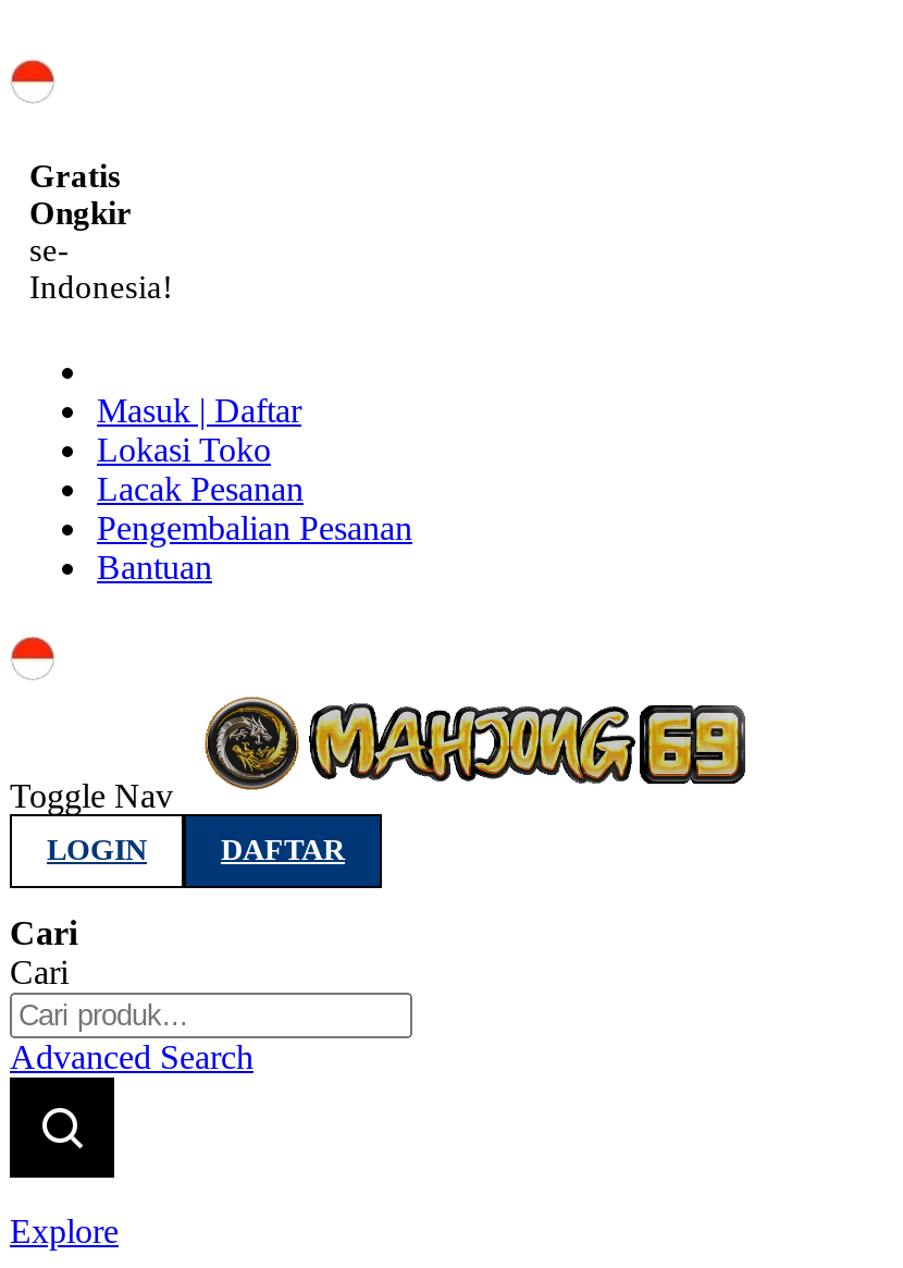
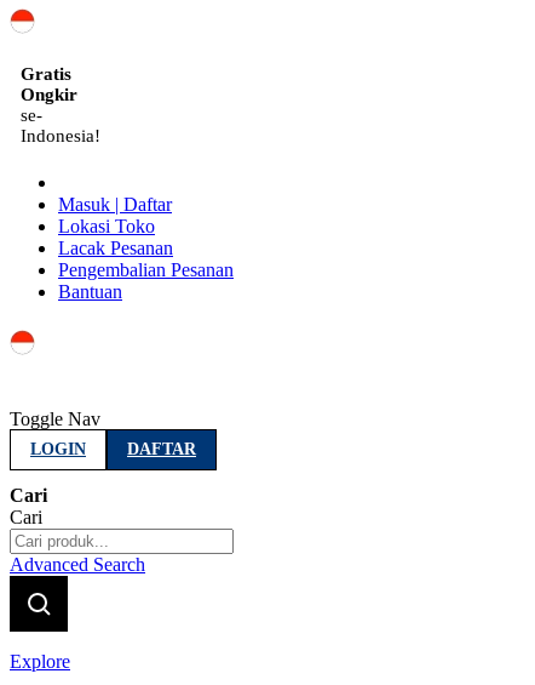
- [image]
